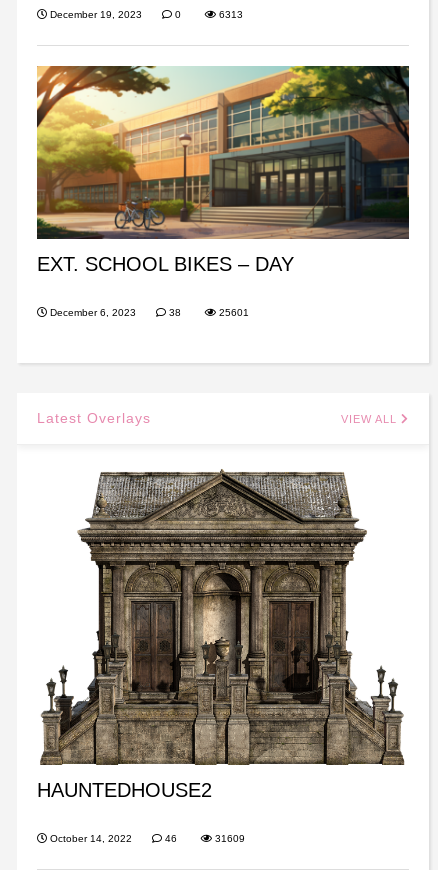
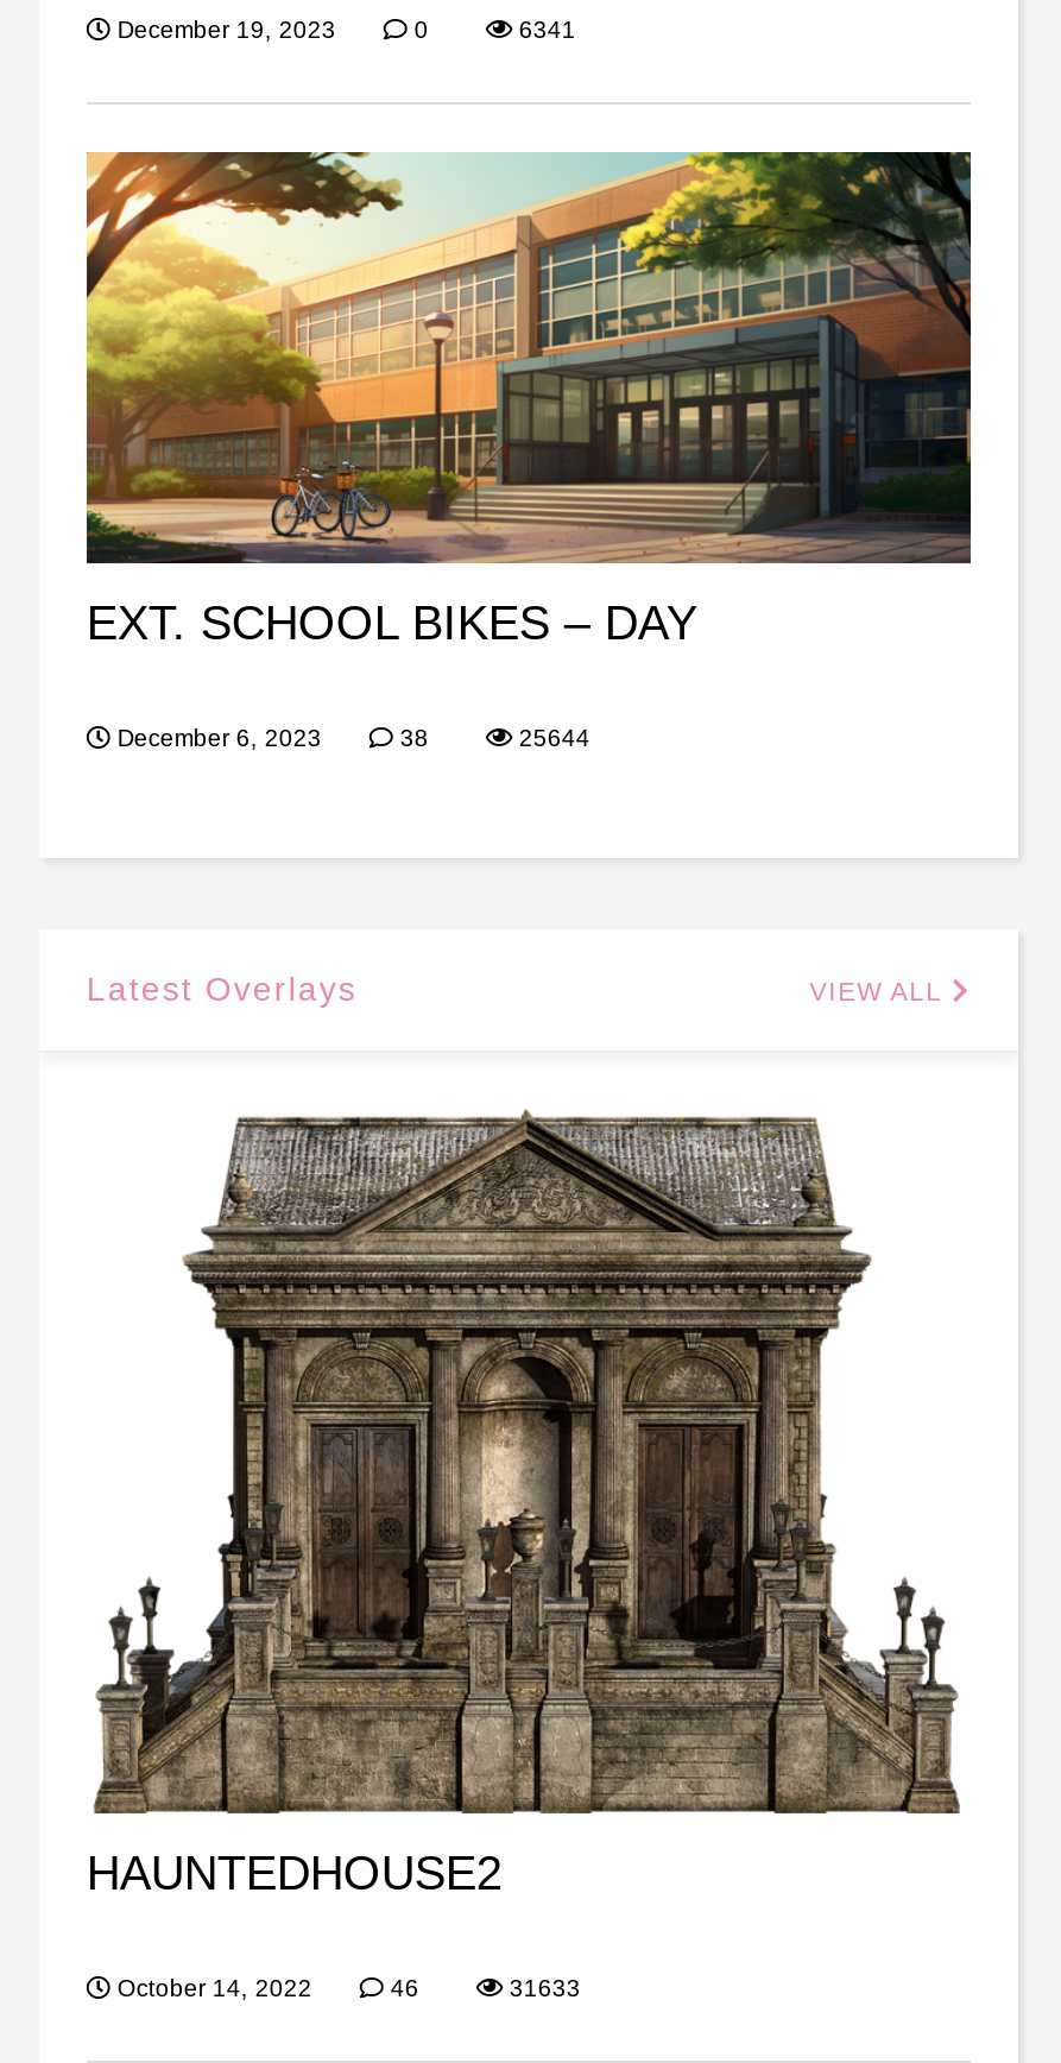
- 6313
+ 6341

- 25601
+ 25644

- 31609
+ 31633
